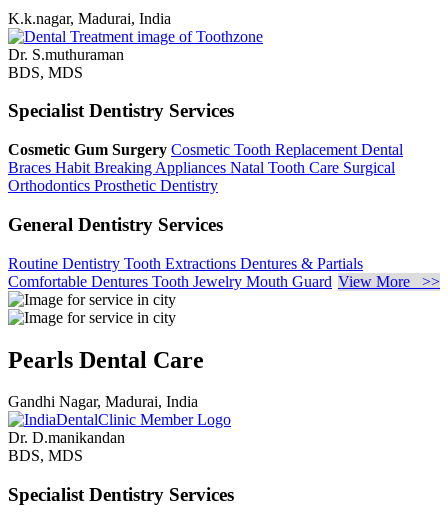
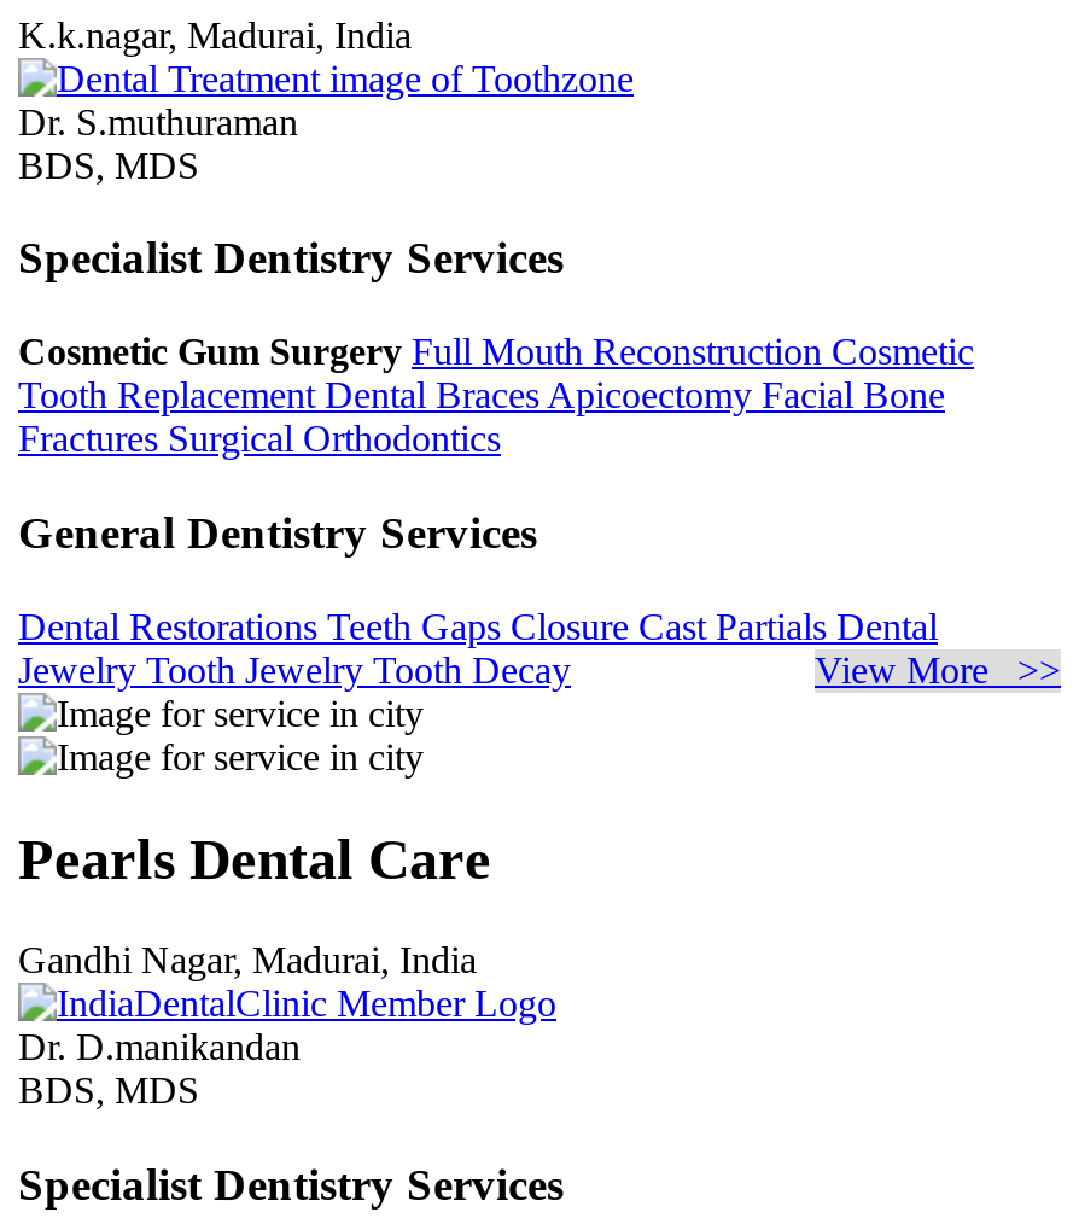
- Cosmetic Gum Surgery Cosmetic Tooth Replacement Dental
- Braces Habit Breaking Appliances Natal Tooth Care Surgical
- OrthodonticsProsthetic Dentistry
+ Cosmetic Gum Surgery Full Mouth Reconstruction Cosmetic
+ Tooth Replacement Dental Braces Apicoectomy Facial Bone
+ FracturesSurgical Orthodontics

- Routine Dentistry Tooth Extractions Dentures & Partials
- Comfortable Dentures Tooth Jewelry Mouth Guard View More >>
+ Dental Restorations Teeth Gaps Closure Cast Partials Dental
+ Jewelry Tooth Jewelry Tooth Decay
+ View More >>
